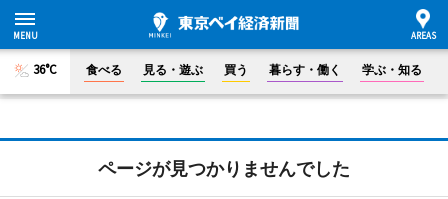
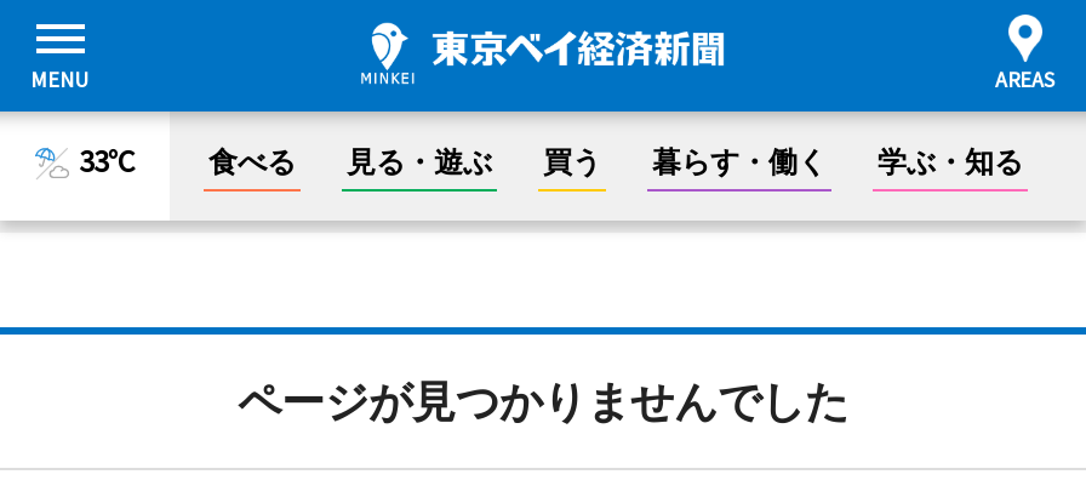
- 36°C 食べる 見る・遊ぶ 買う 暮らす・働く 学ぶ・知る
+ 33°C 食べる 見る・遊ぶ 買う 暮らす・働く 学ぶ・知る
